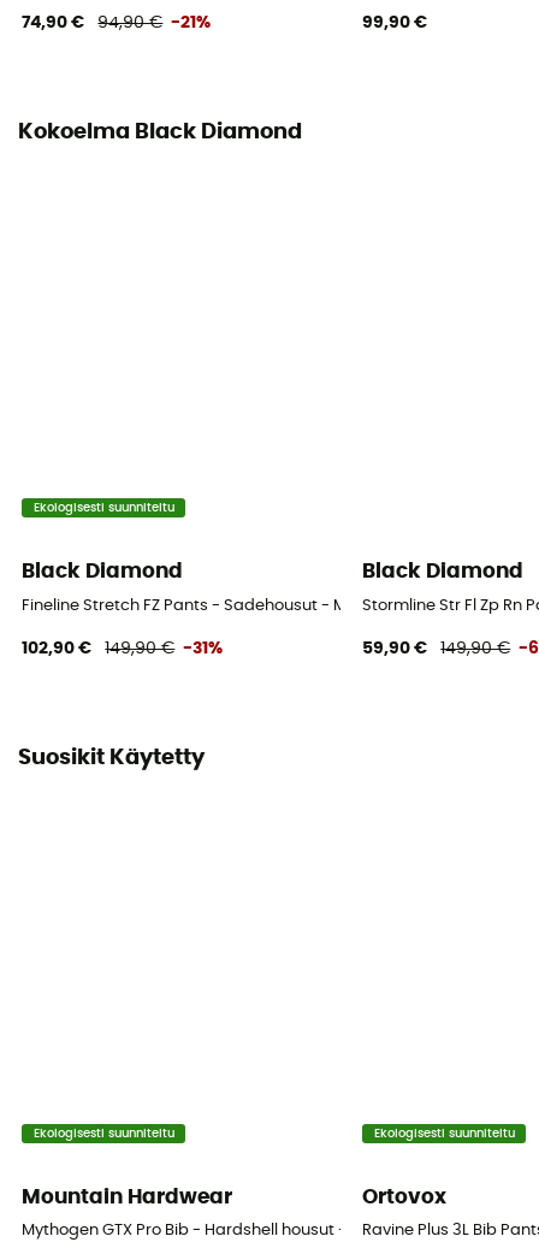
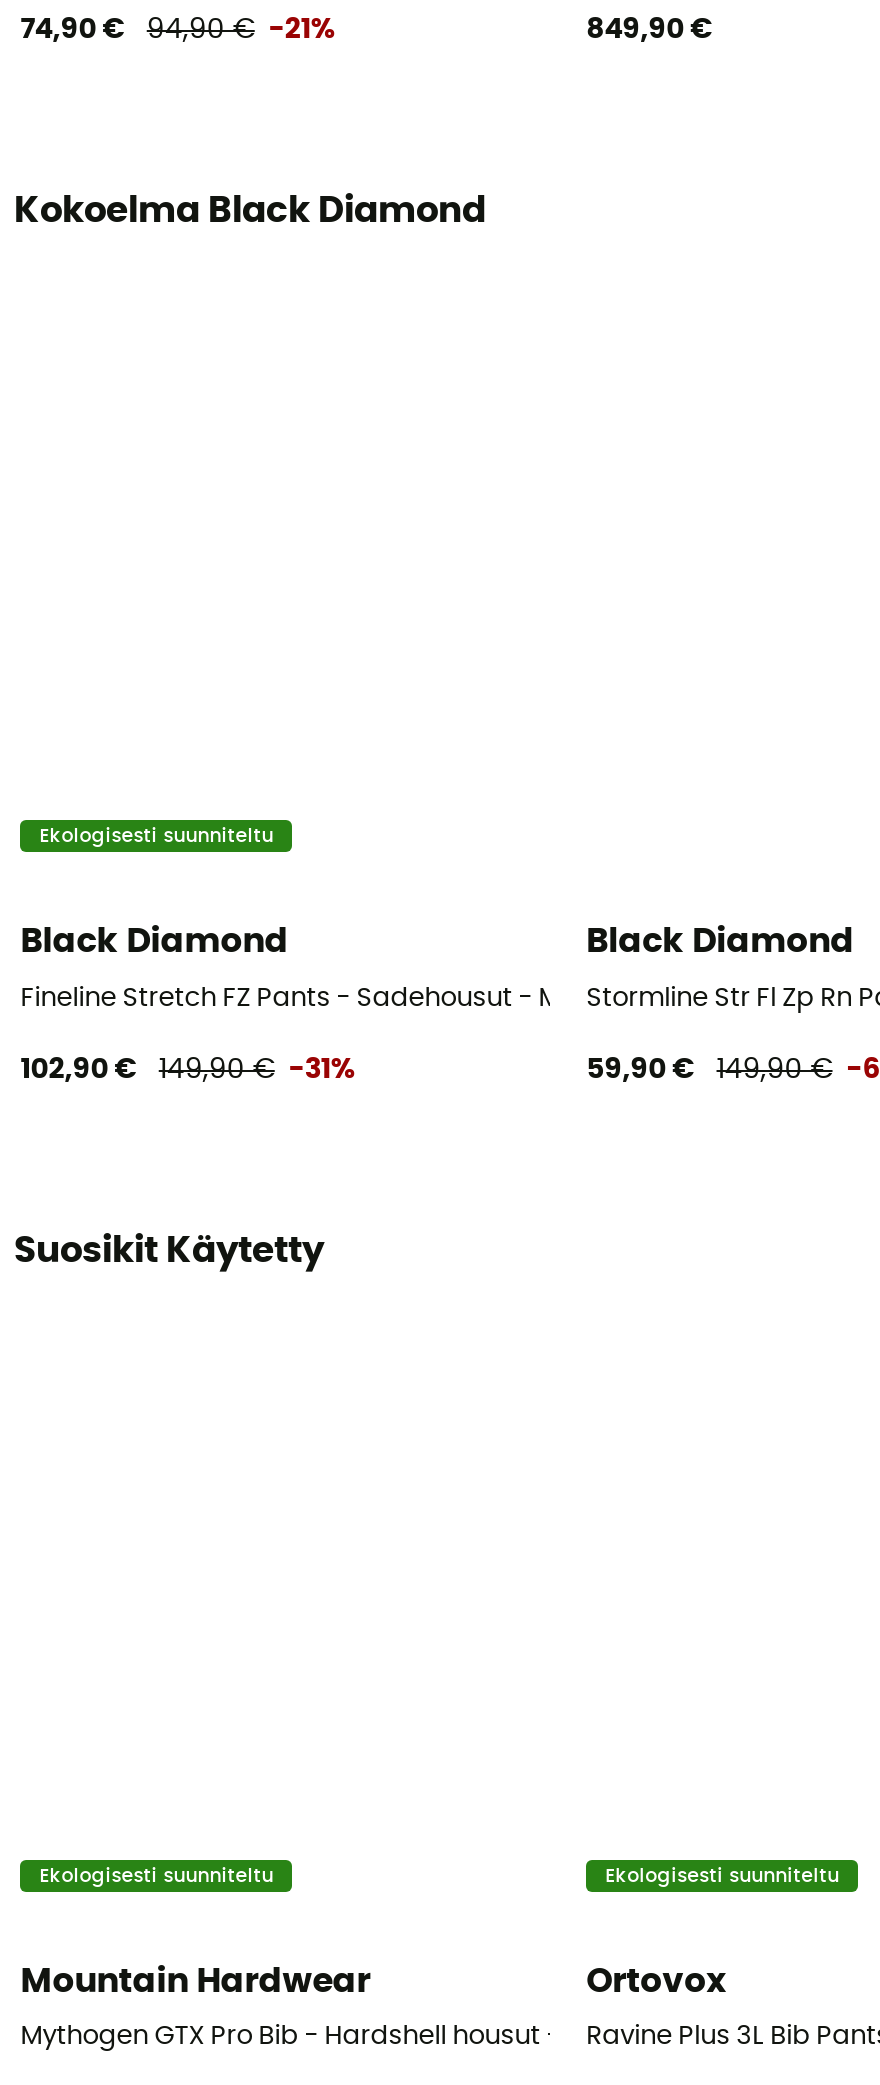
- 99,90 €
+ 849,90 €
